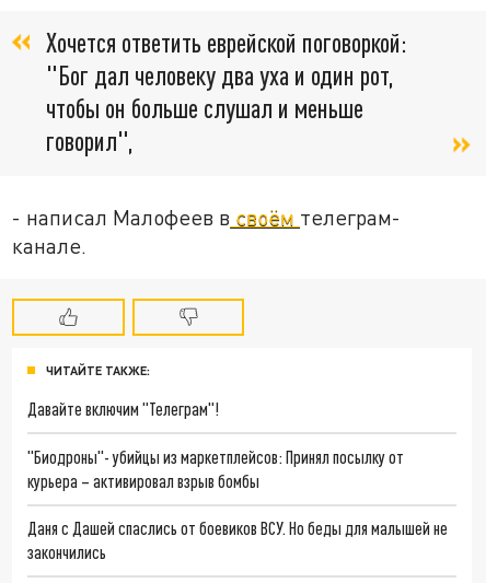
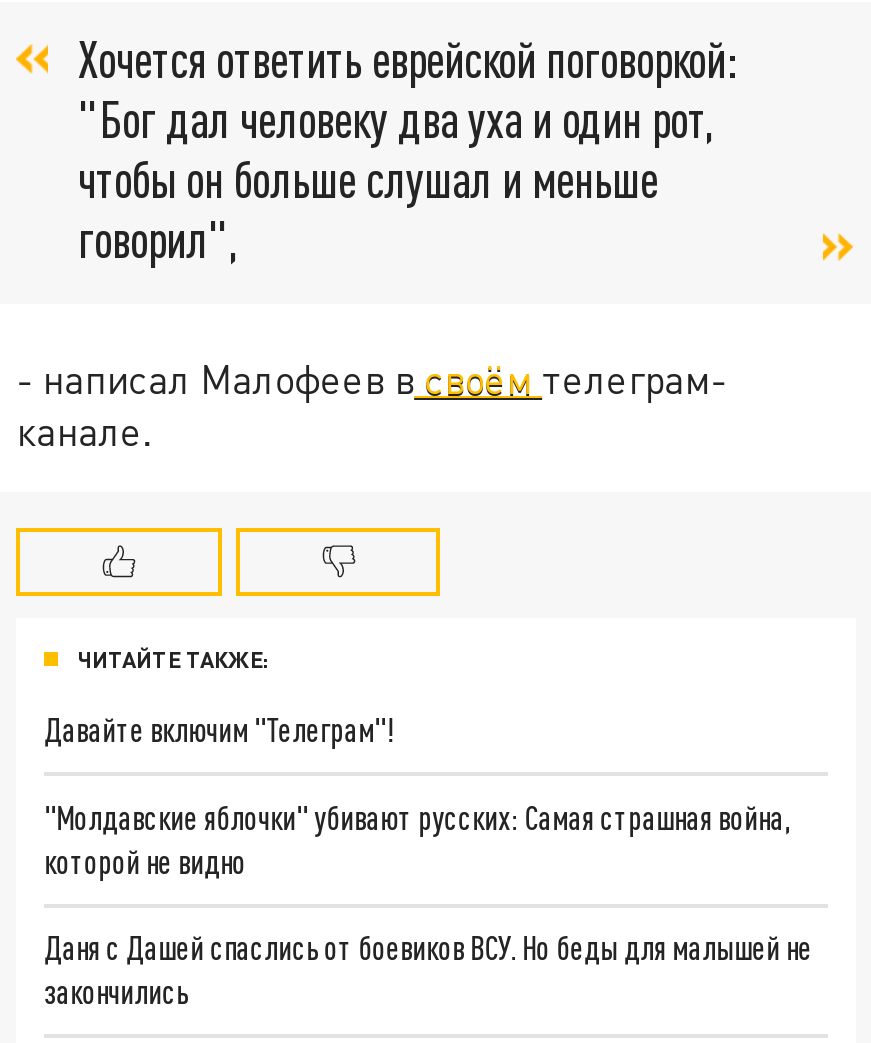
- "Биодроны"- убийцы из маркетплейсов: Принял посылку от
- курьера – активировал взрыв бомбы
+ "Молдавские яблочки" убивают русских: Самая страшная война,
+ которой не видно
